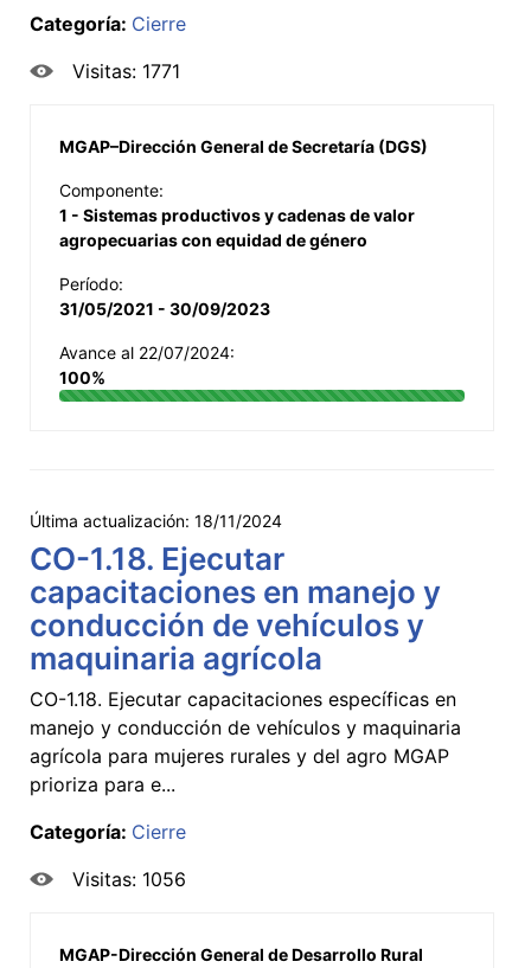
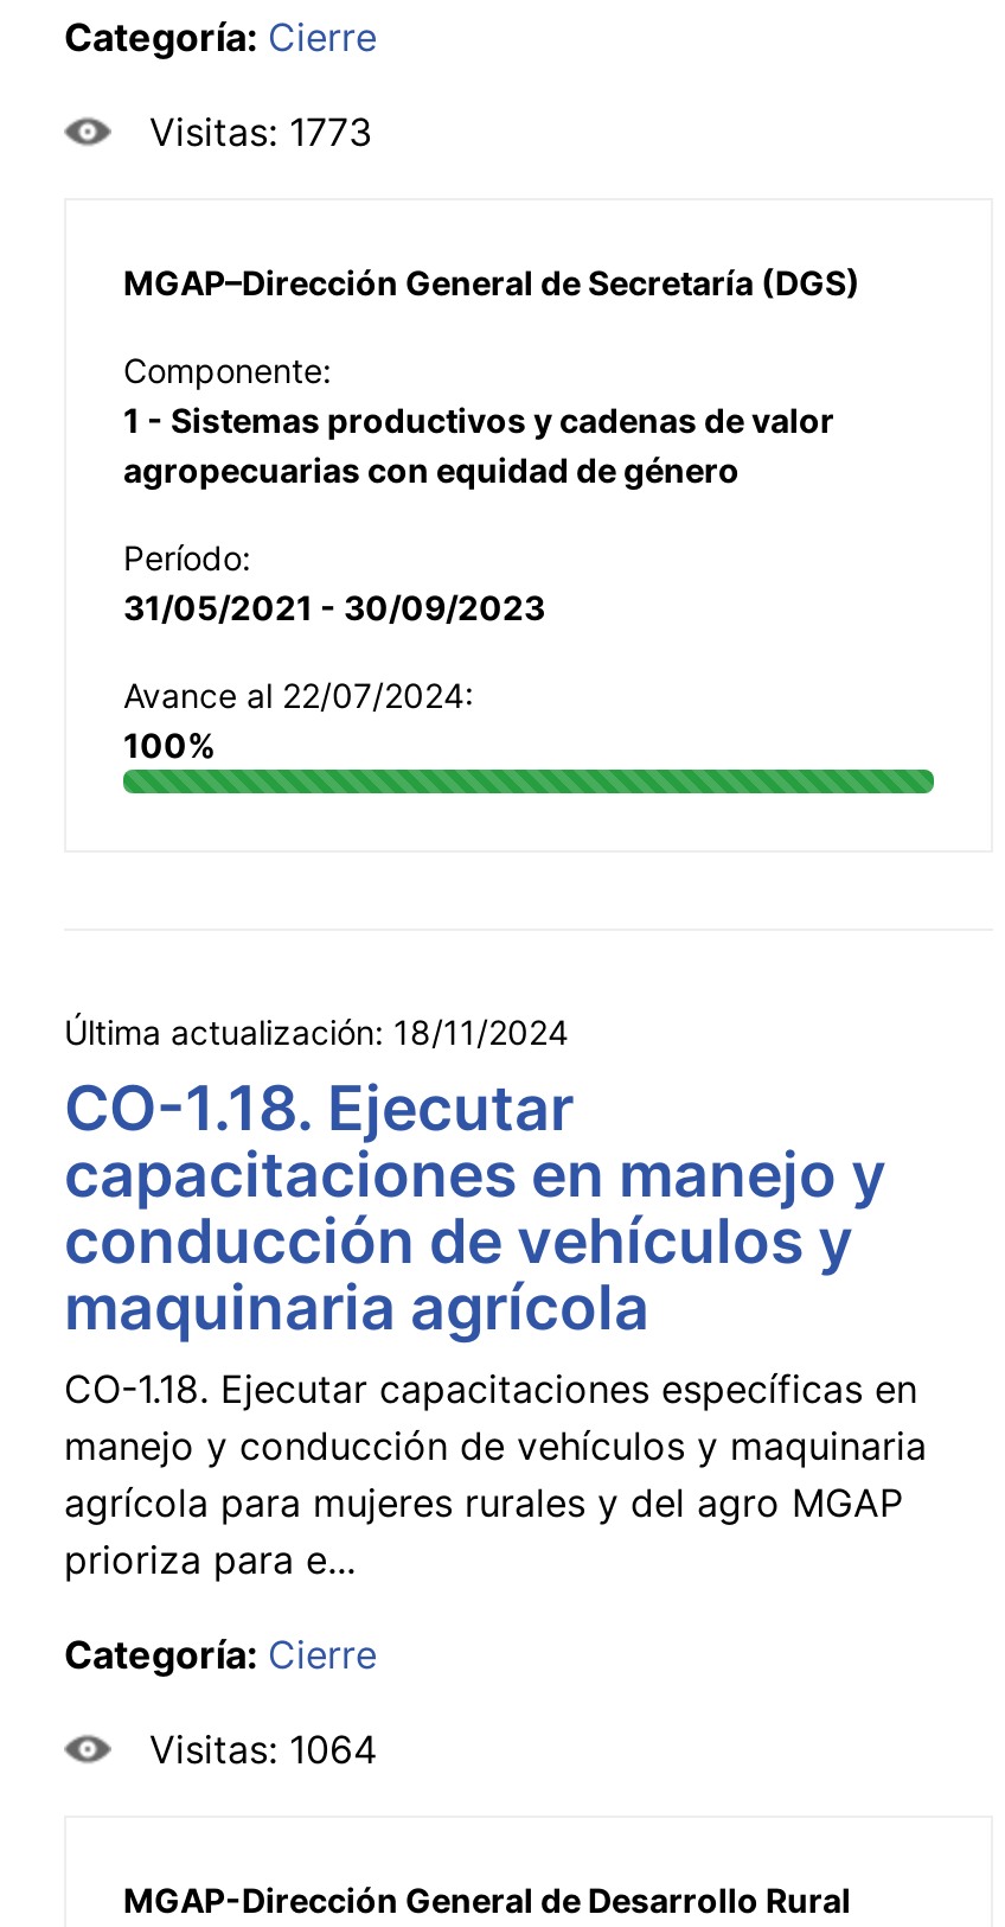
- Visitas: 1771
+ Visitas: 1773

- Visitas: 1056
+ Visitas: 1064
